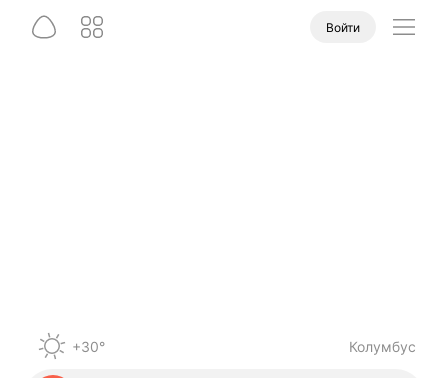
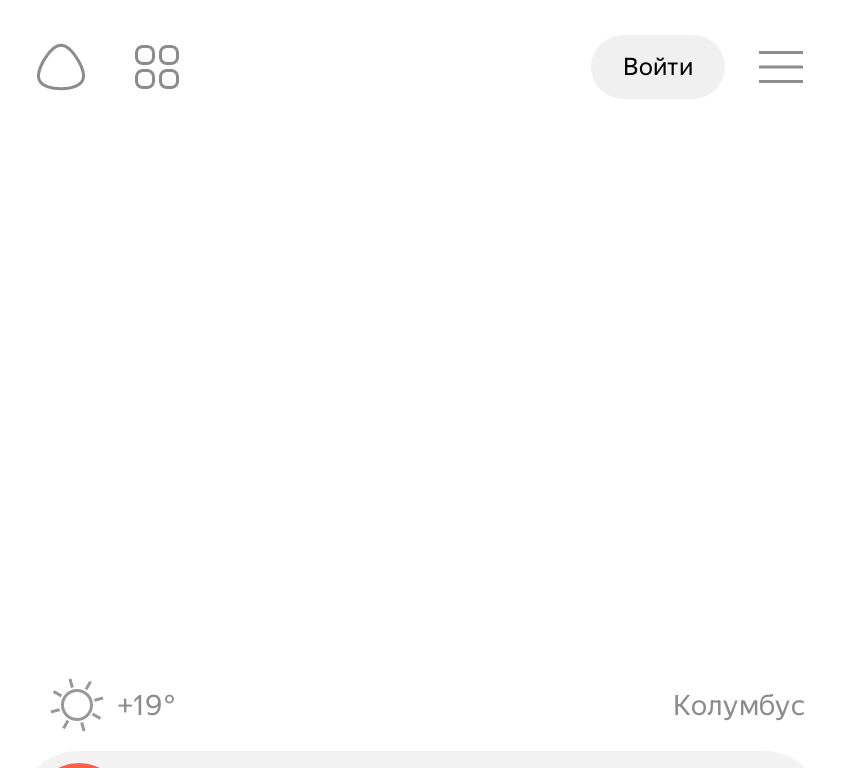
- +30°
+ +19°
